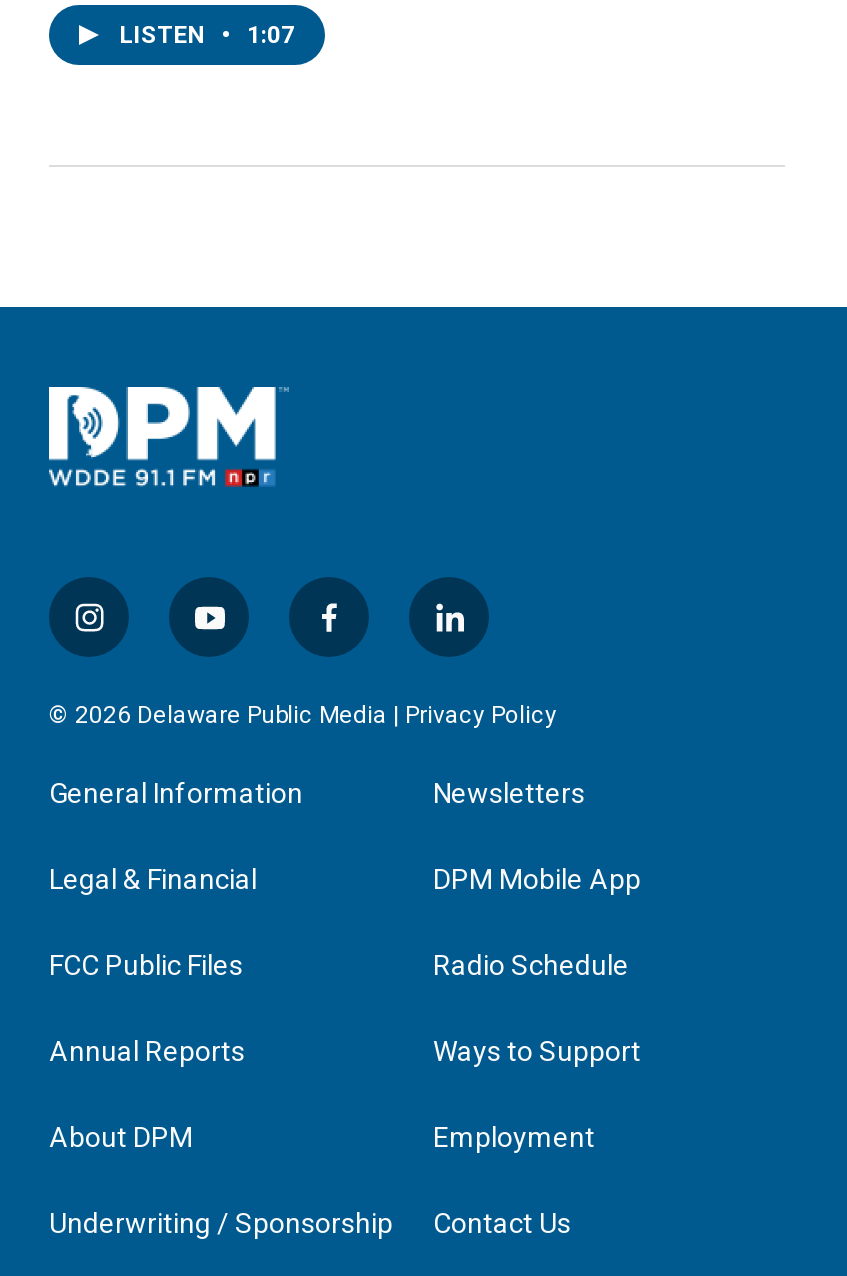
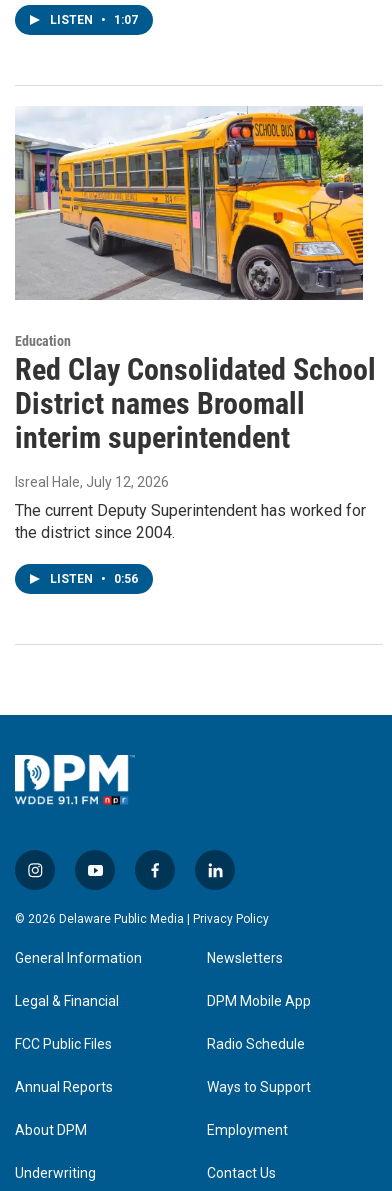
+ [image]
+ Education
+ Red Clay Consolidated School
+ District names Broomall
+ interim superintendent
+ Isreal Hale, July 12, 2026
+ The current Deputy Superintendent has worked for
+ the district since 2004.
+ LISTEN • 0:56

- Underwriting / Sponsorship
+ Underwriting
